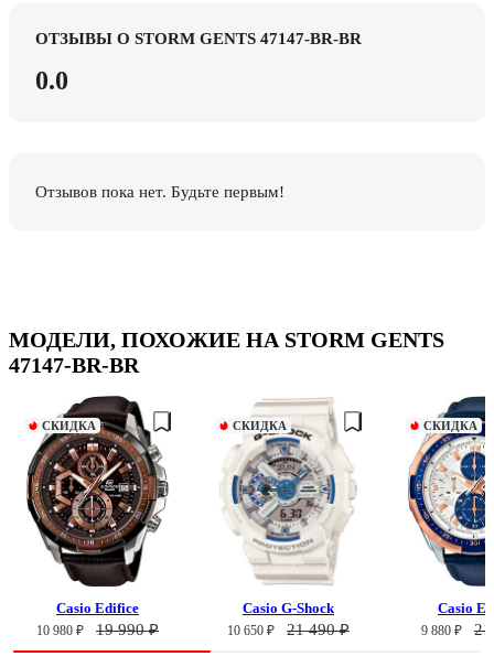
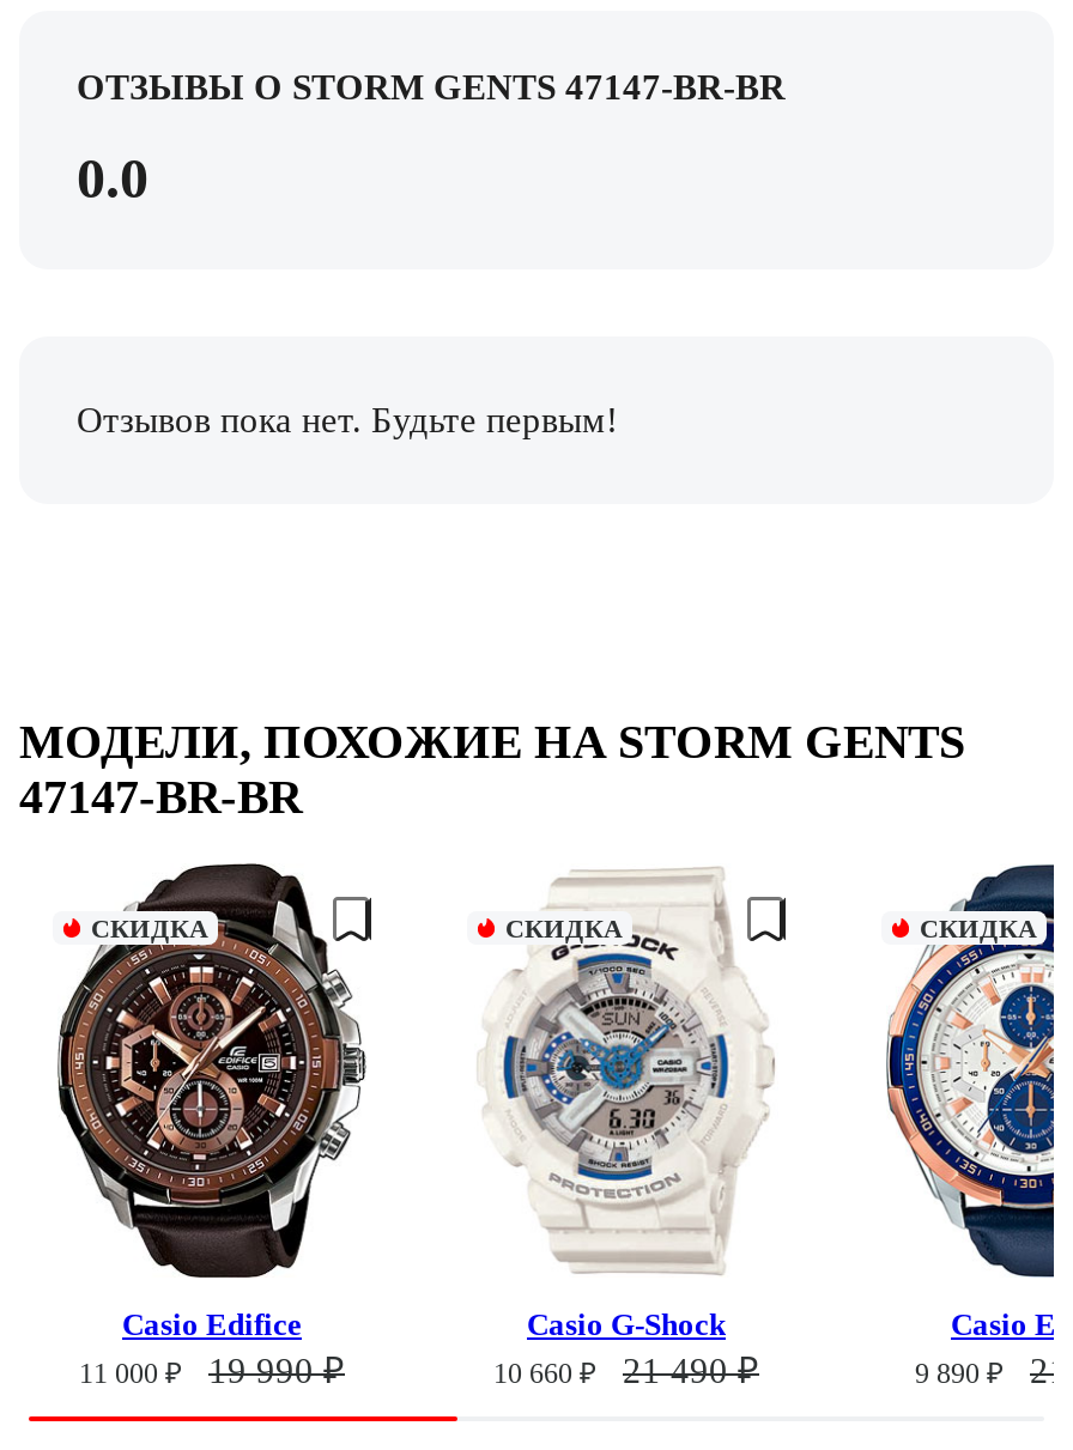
- 10 980 ₽
+ 11 000 ₽

- 10 650 ₽
+ 10 660 ₽

- 9 880 ₽
+ 9 890 ₽
